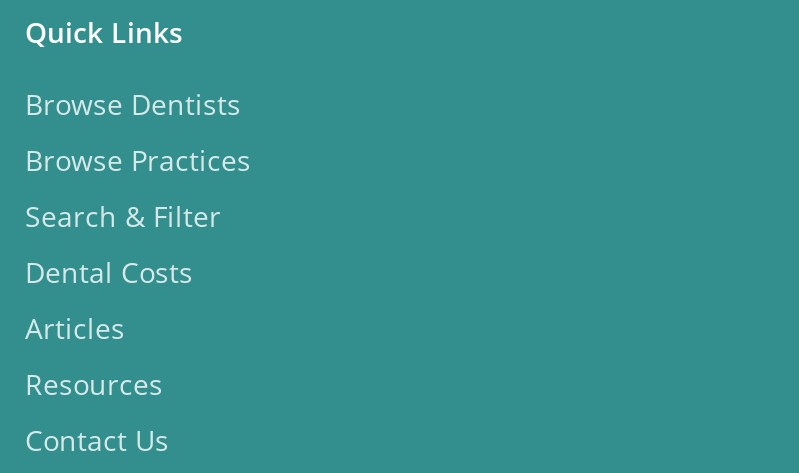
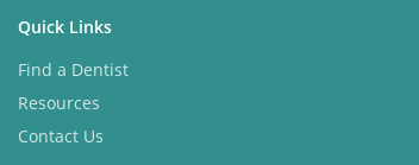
- Browse Dentists
- Browse Practices
- Search & Filter
- Dental Costs
- Articles
+ Find a Dentist
